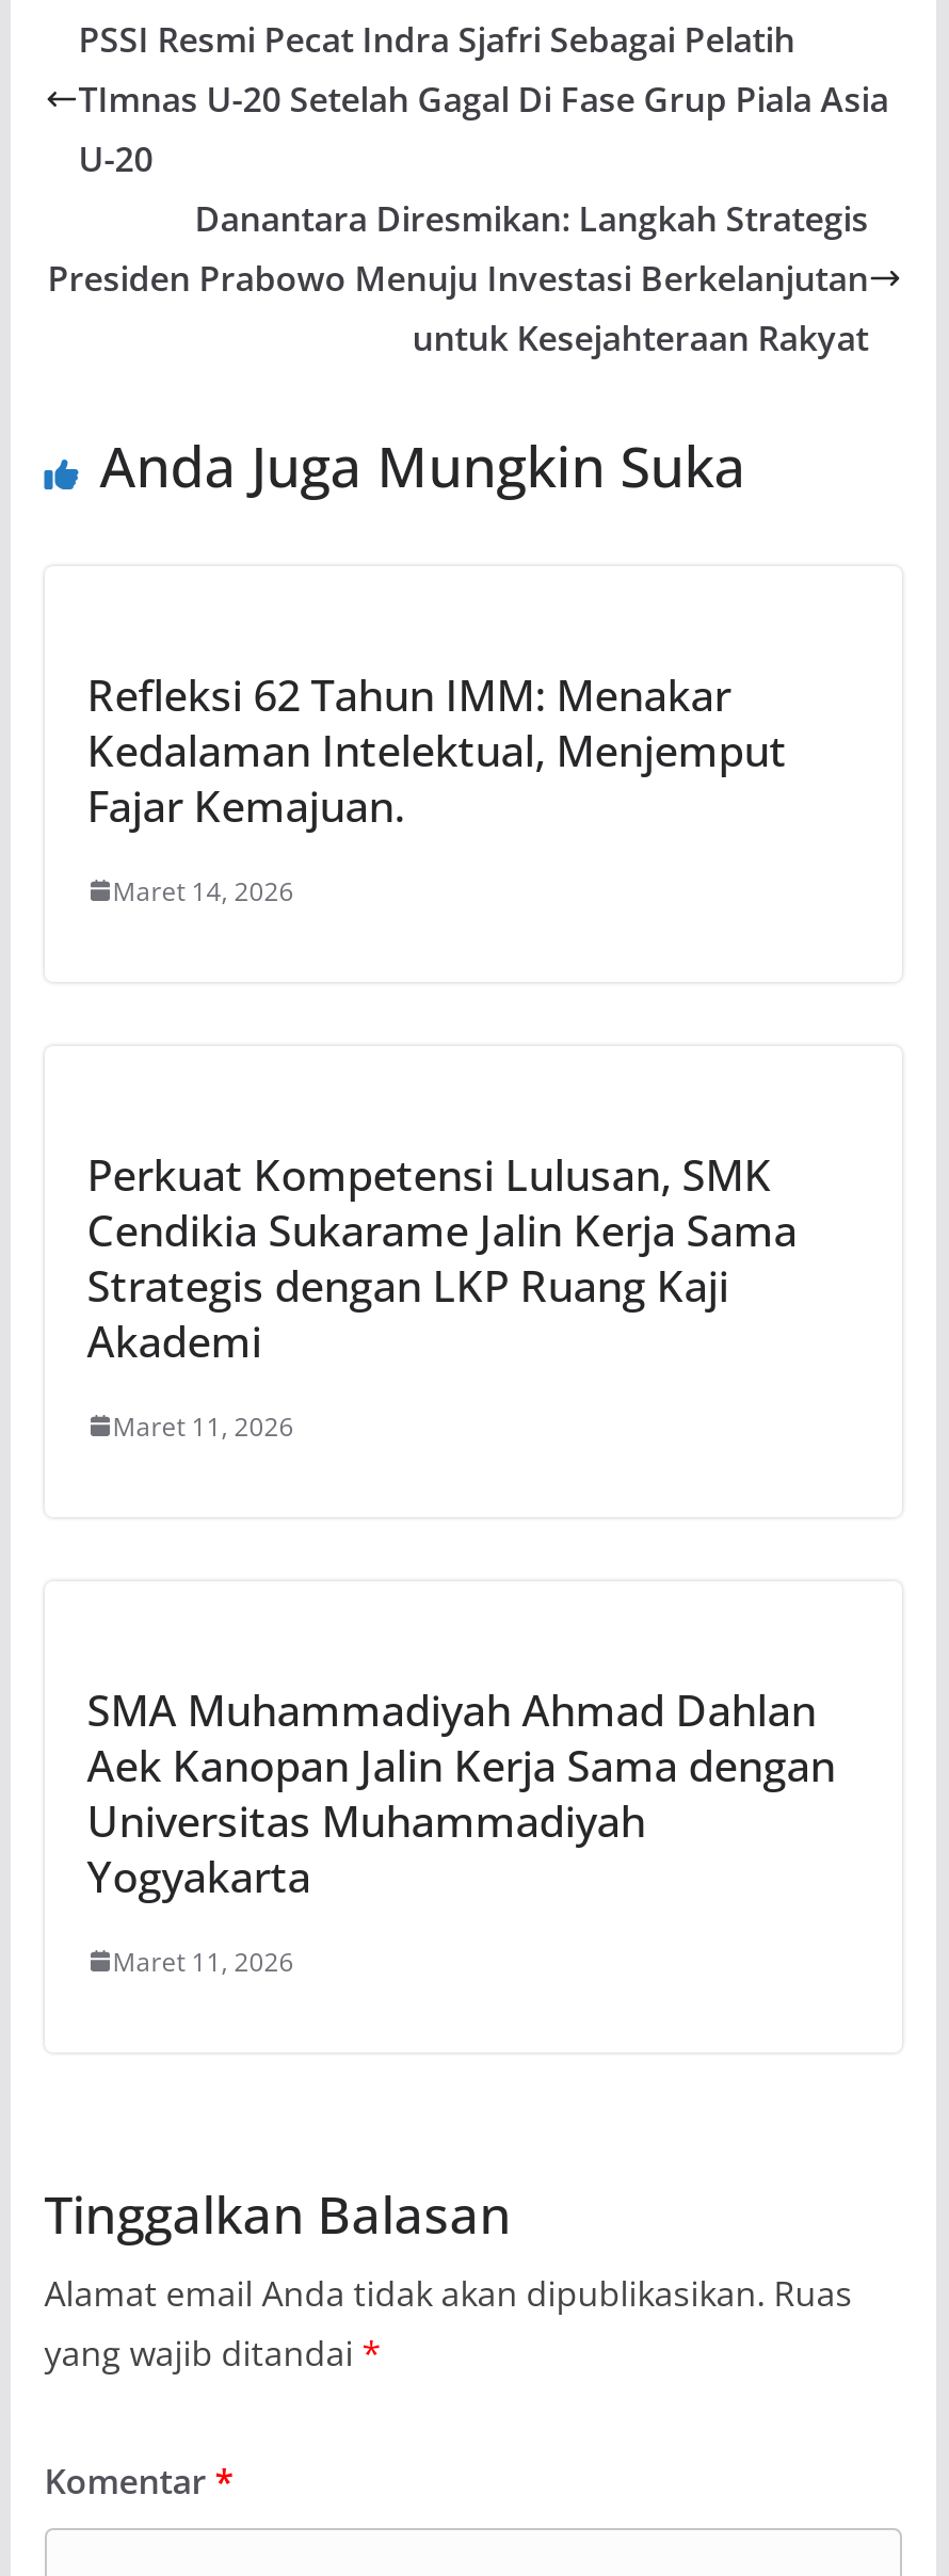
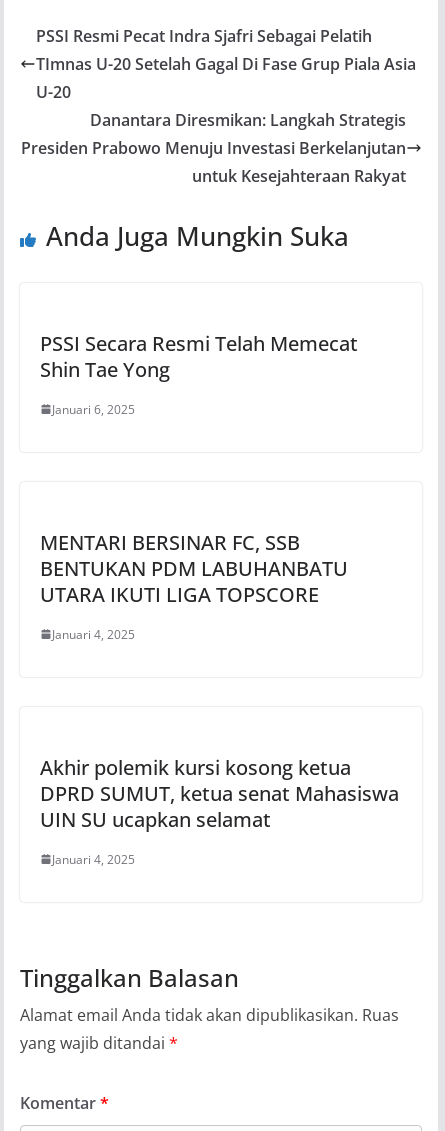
- Refleksi 62 Tahun IMM: Menakar
- Kedalaman Intelektual, Menjemput
- Fajar Kemajuan.
+ PSSI Secara Resmi Telah Memecat
+ Shin Tae Yong

- Maret 14, 2026
+ Januari 6, 2025

- Perkuat Kompetensi Lulusan, SMK
- Cendikia Sukarame Jalin Kerja Sama
- Strategis dengan LKP Ruang Kaji
- Akademi
+ MENTARI BERSINAR FC, SSB
+ BENTUKAN PDM LABUHANBATU
+ UTARA IKUTI LIGA TOPSCORE

- Maret 11, 2026
+ Januari 4, 2025

- SMA Muhammadiyah Ahmad Dahlan
- Aek Kanopan Jalin Kerja Sama dengan
- Universitas Muhammadiyah
- Yogyakarta
+ Akhir polemik kursi kosong ketua
+ DPRD SUMUT, ketua senat Mahasiswa
+ UIN SU ucapkan selamat

- Maret 11, 2026
+ Januari 4, 2025
